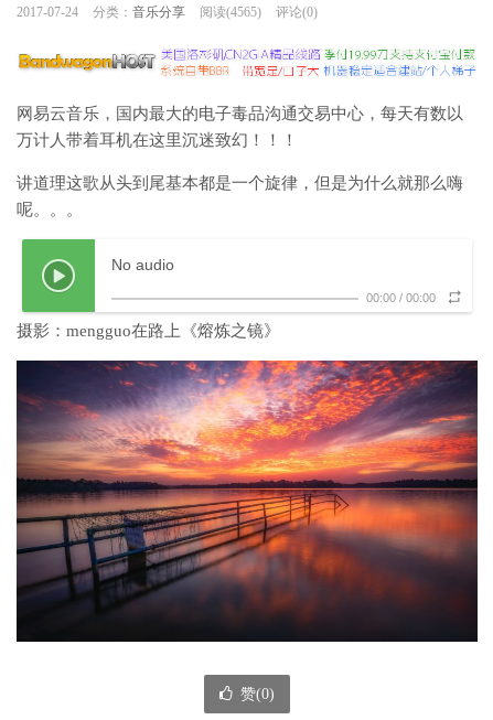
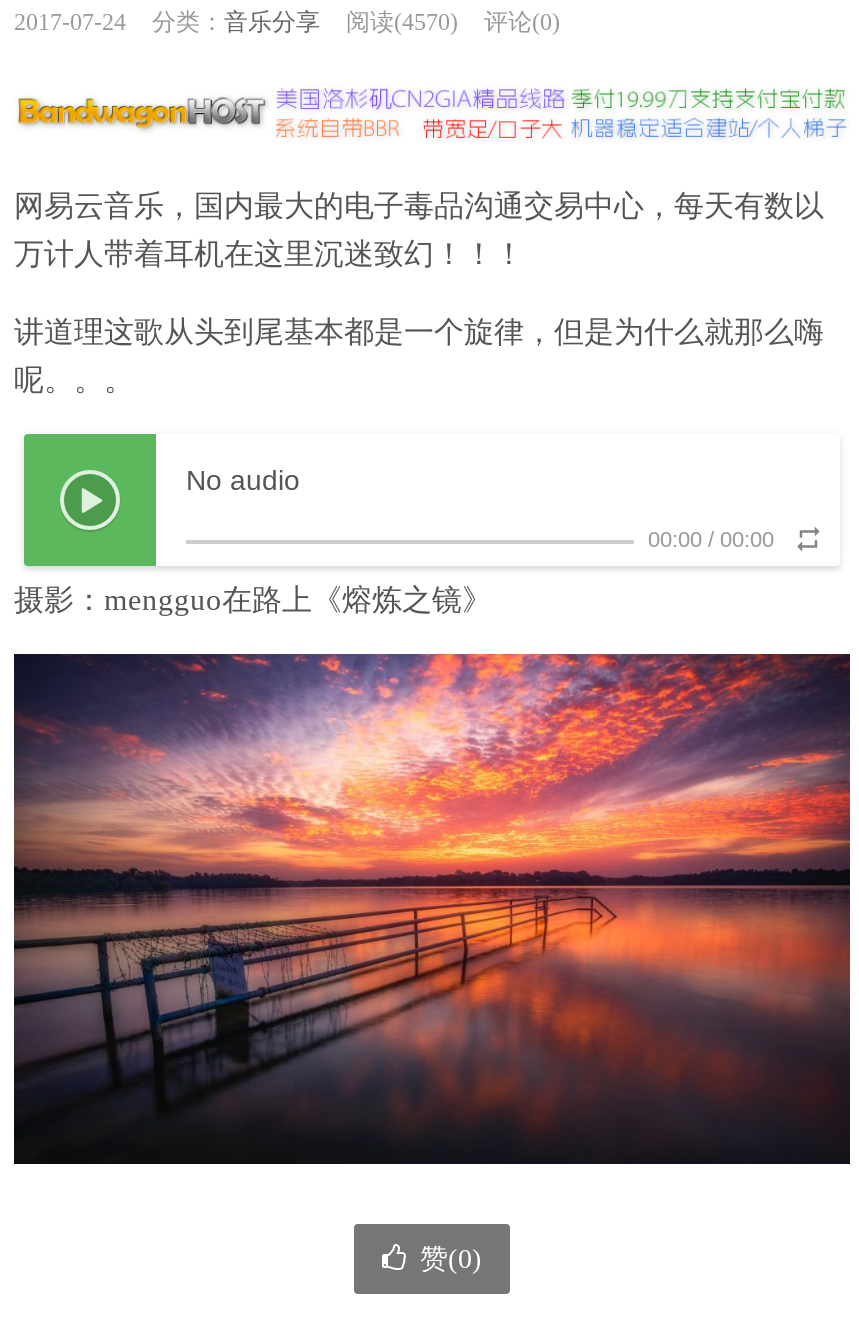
- 2017-07-24 分类：音乐分享 阅读(4565) 评论(0)
+ 2017-07-24 分类：音乐分享 阅读(4570) 评论(0)
